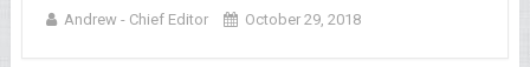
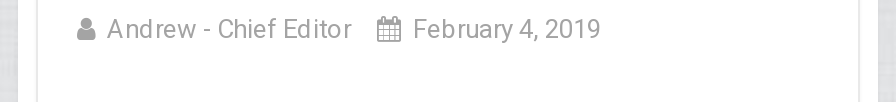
- October 29, 2018
+ February 4, 2019
